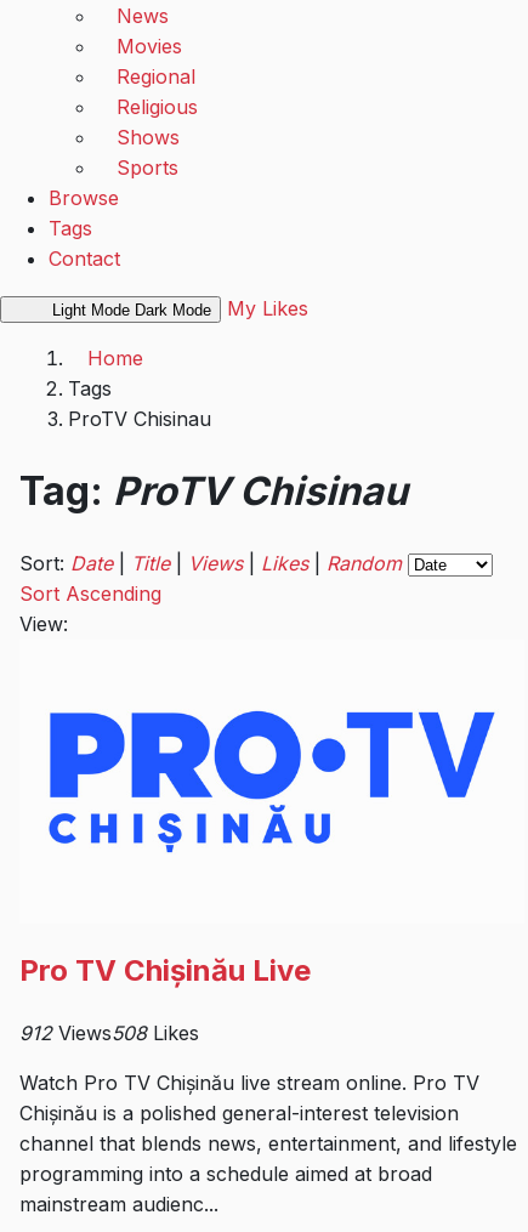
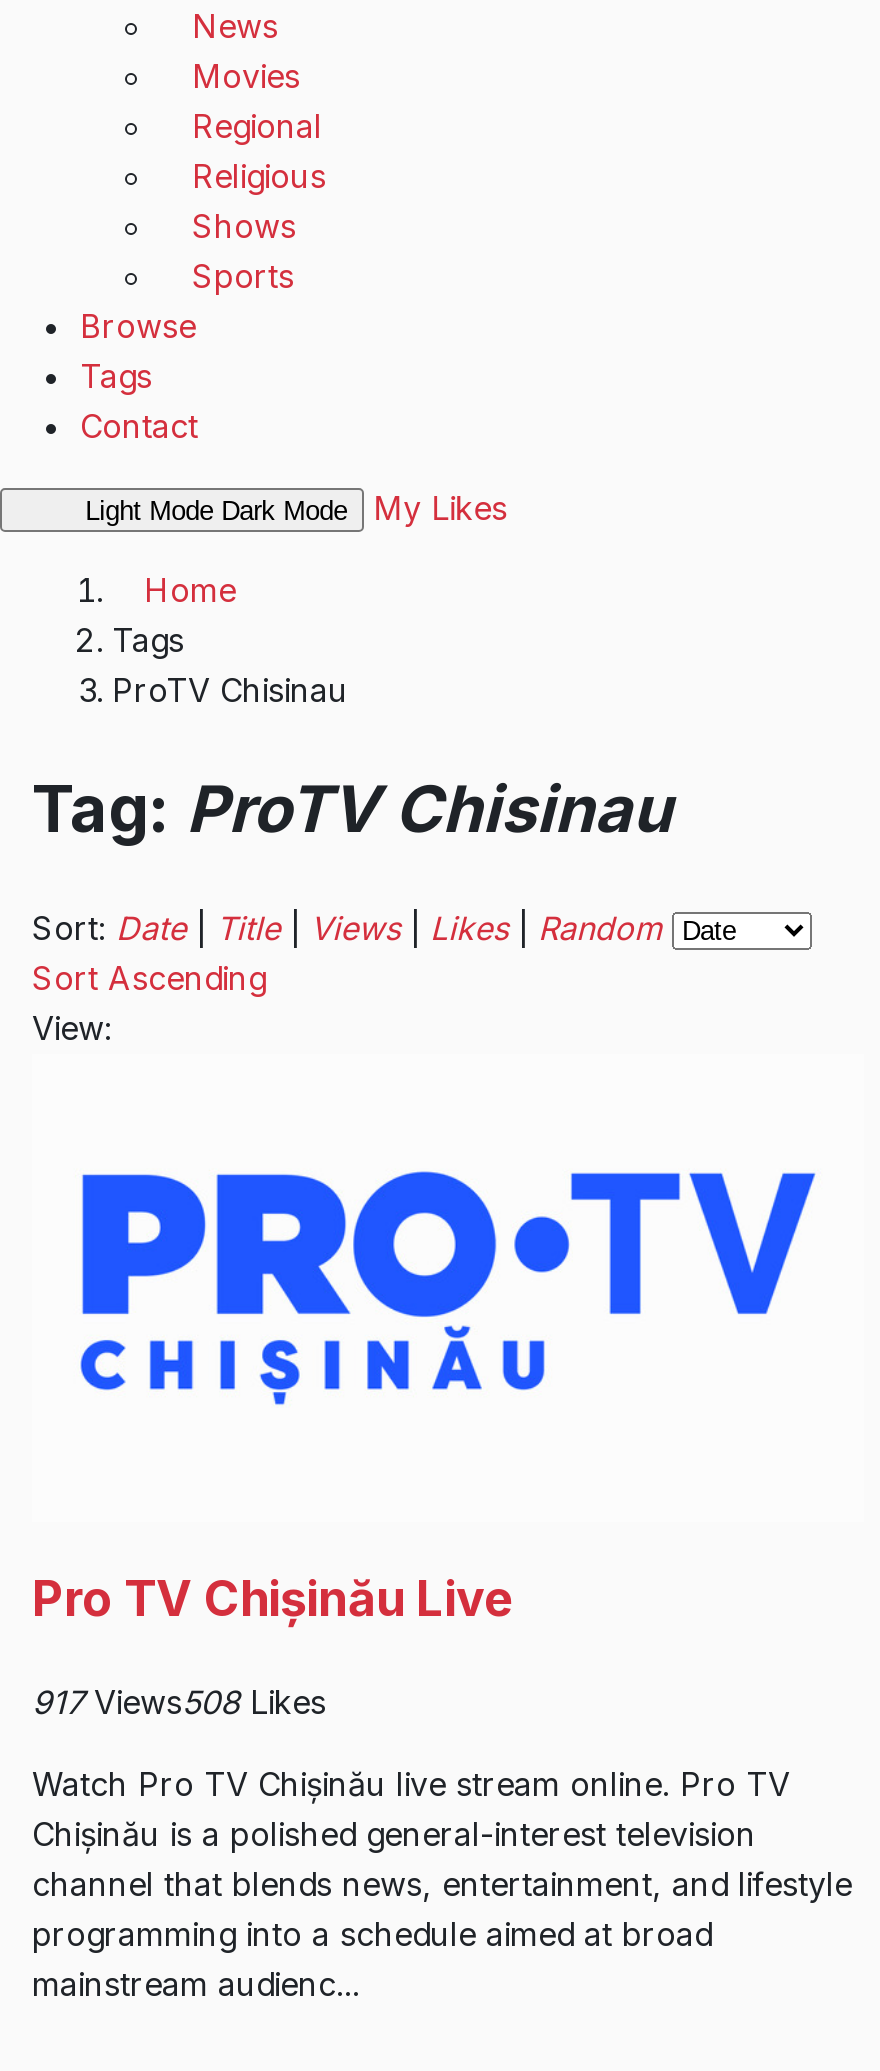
- 912 Views508 Likes
+ 917 Views508 Likes
